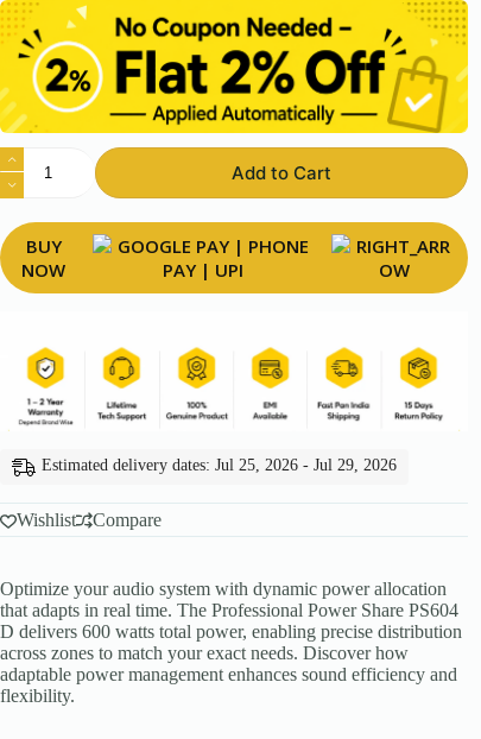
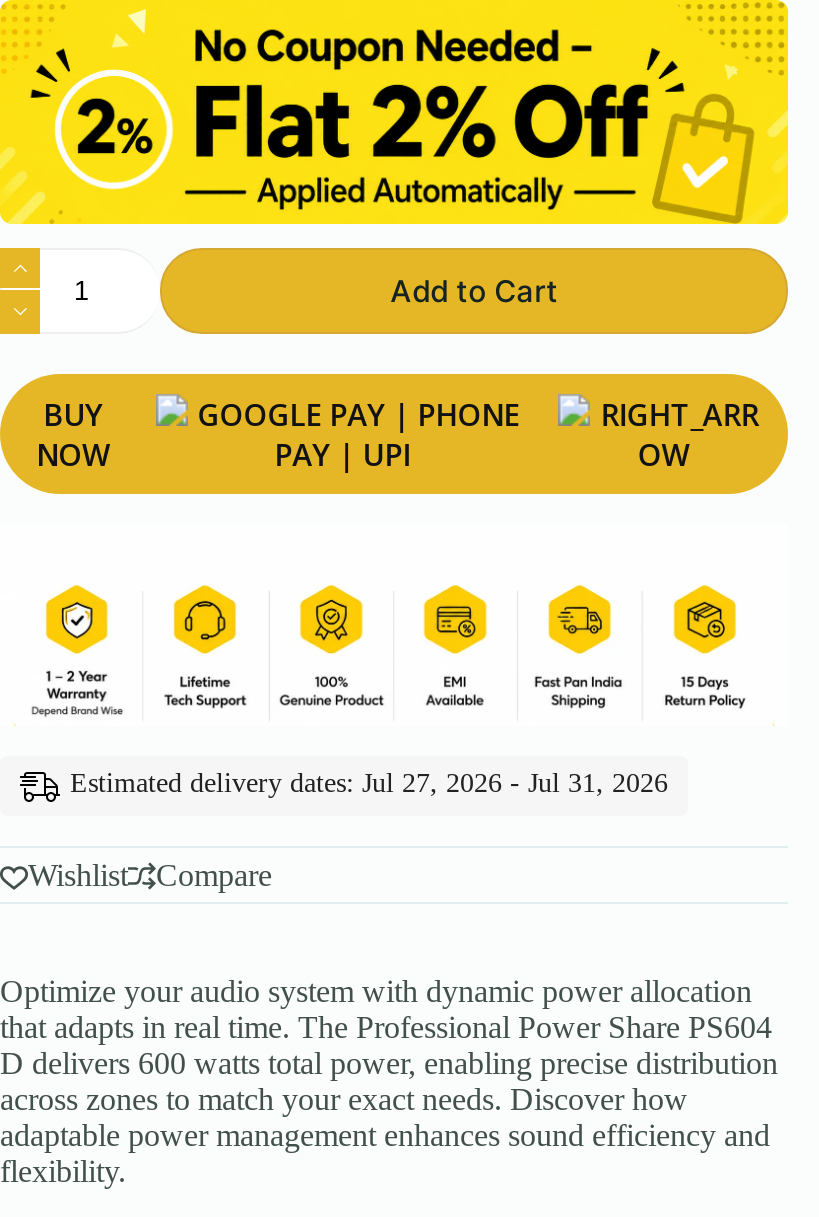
- Estimated delivery dates: Jul 25, 2026 - Jul 29, 2026
+ Estimated delivery dates: Jul 27, 2026 - Jul 31, 2026
